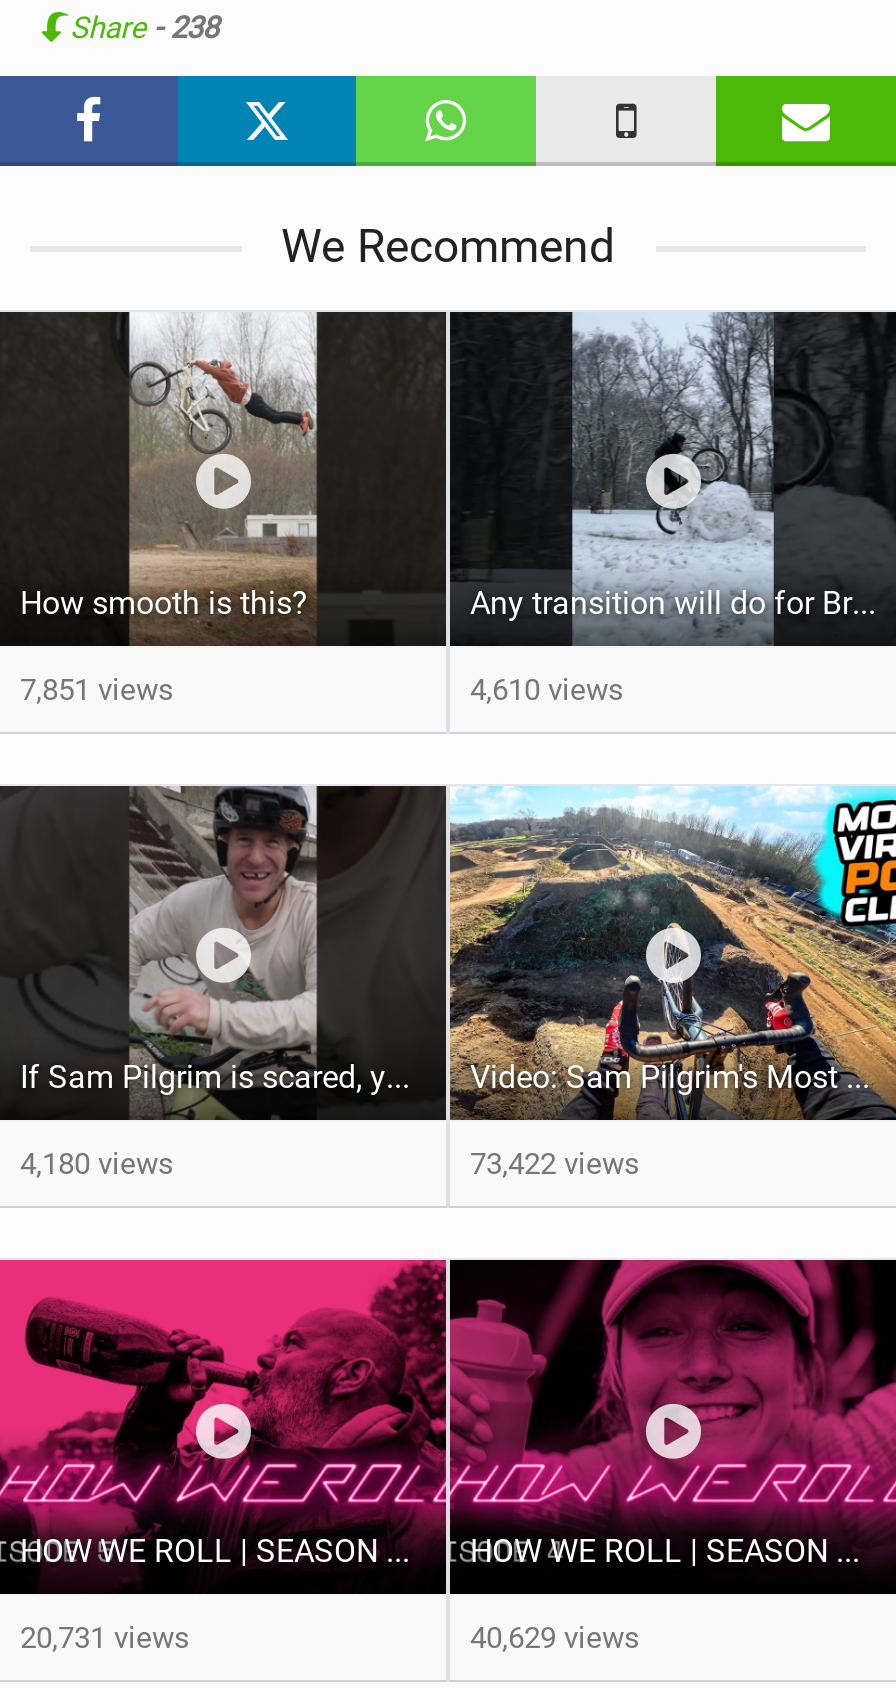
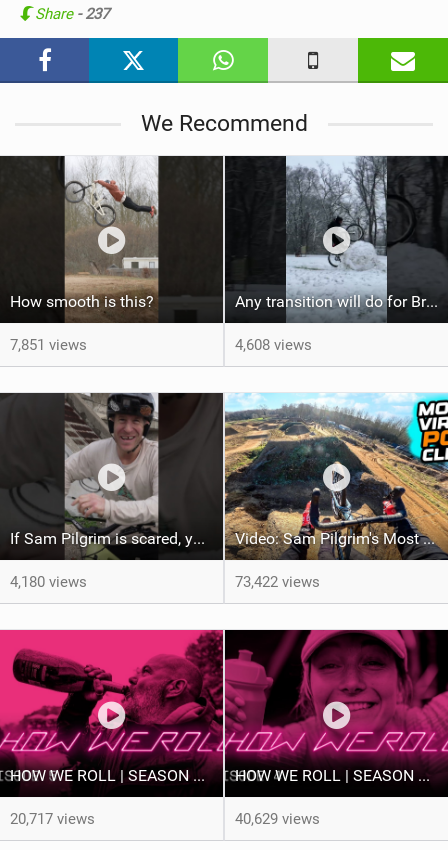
- Share - 238
+ Share - 237

- 4,610 views
+ 4,608 views

- 20,731 views
+ 20,717 views
